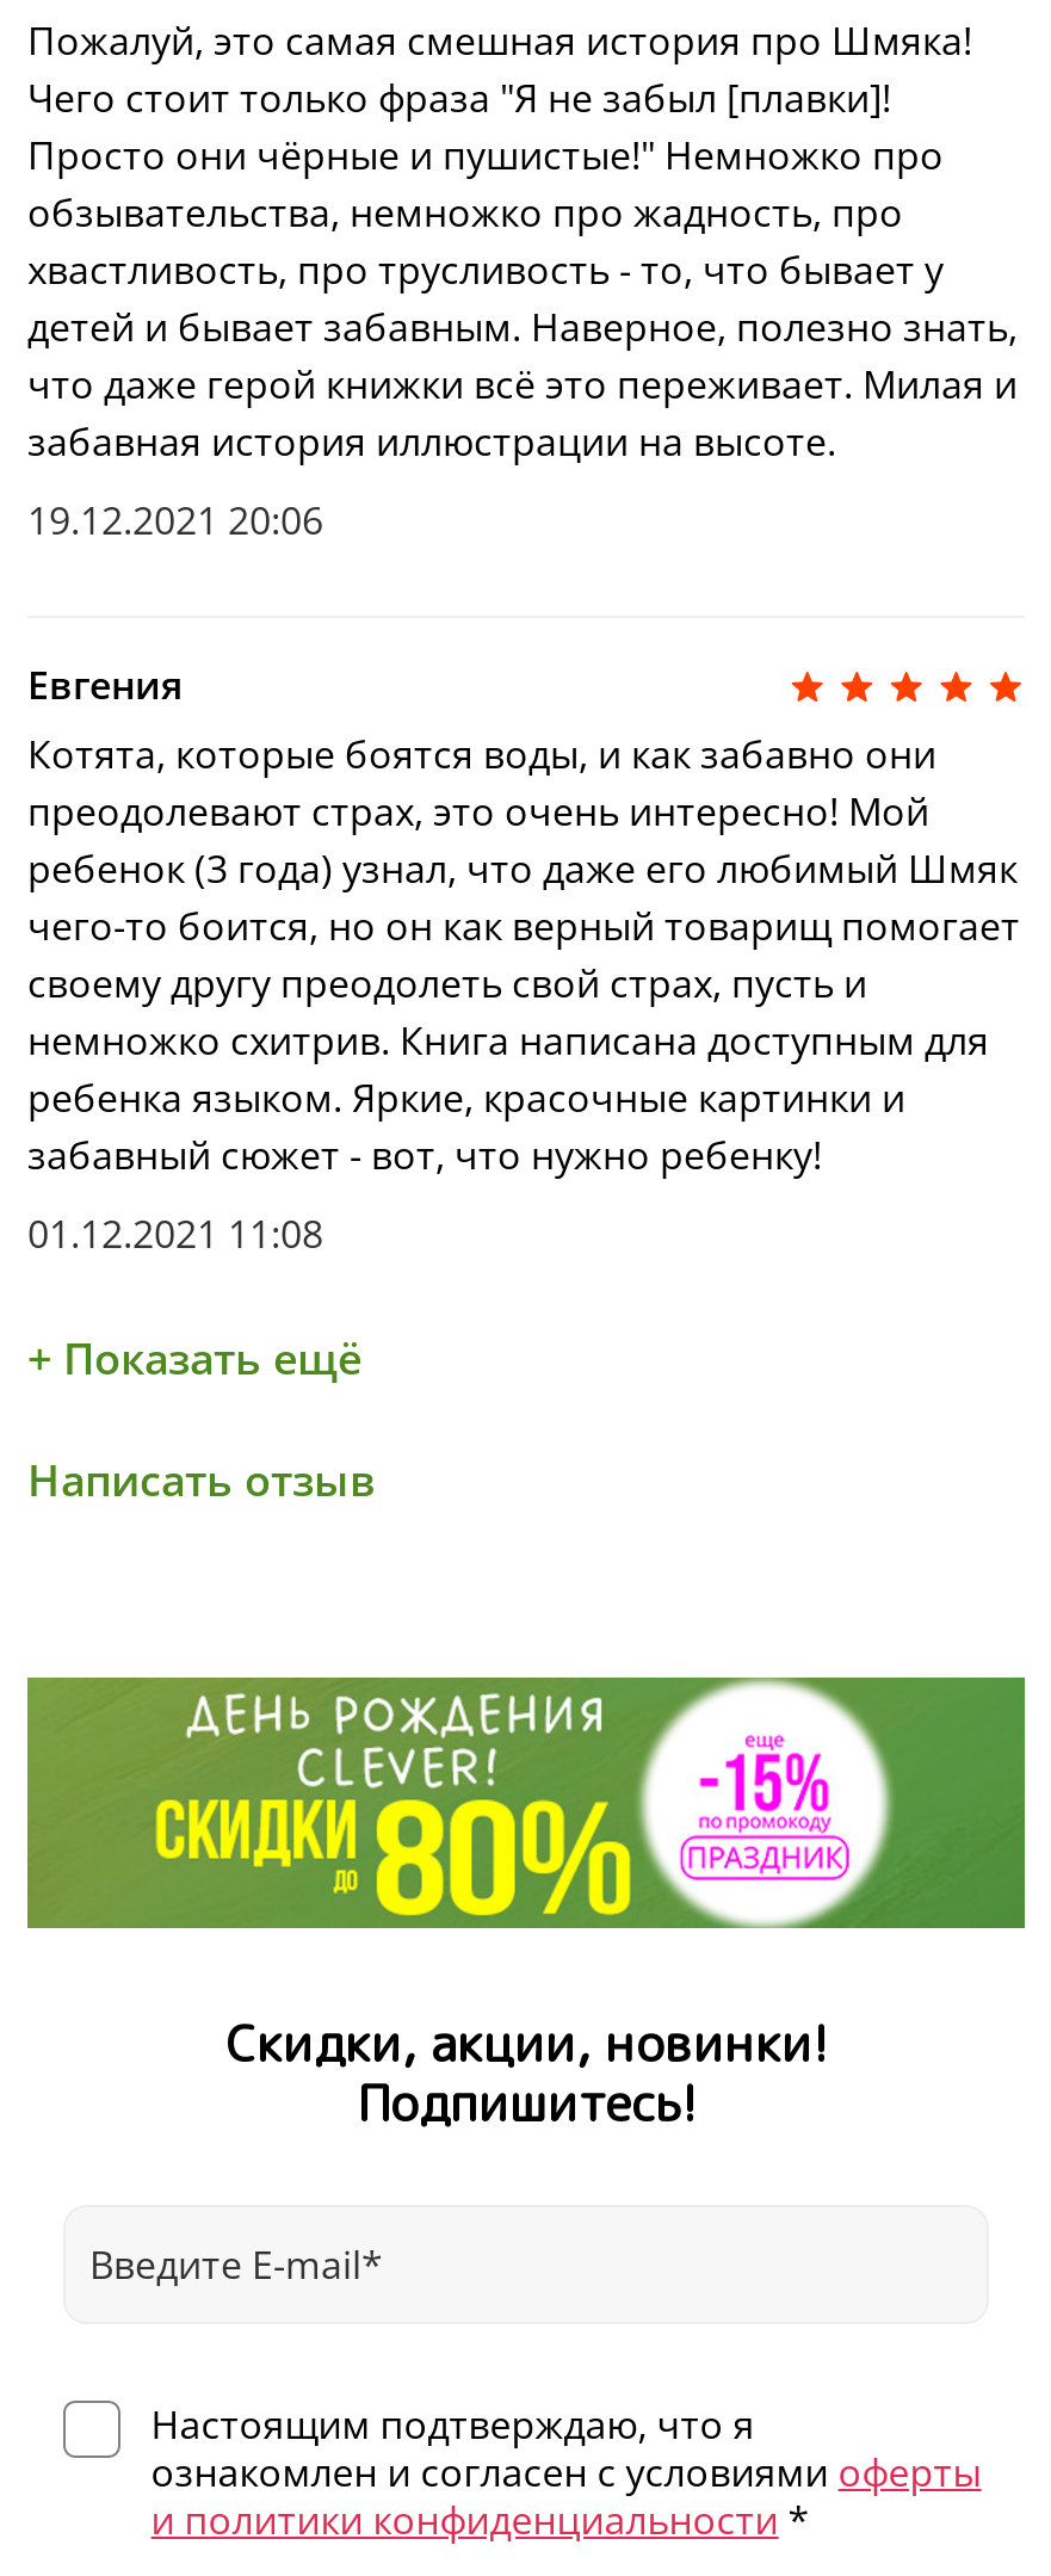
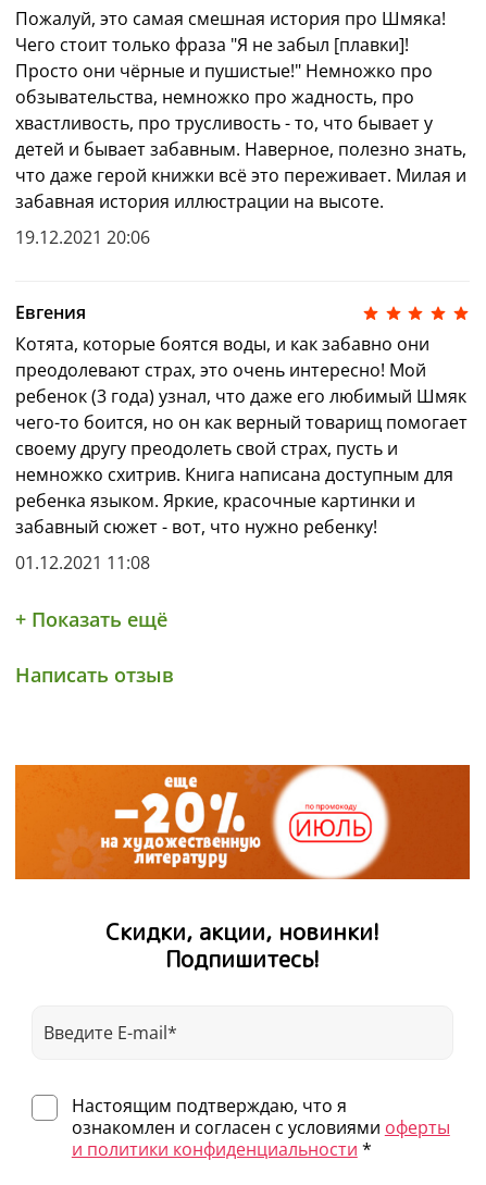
- [image]
+ [image]
